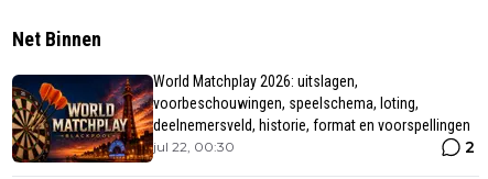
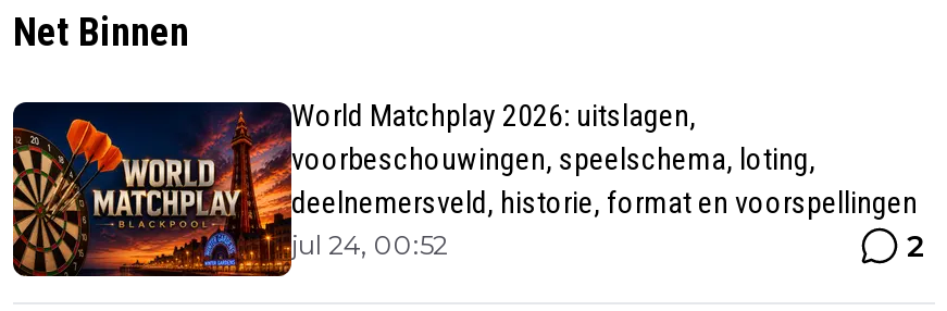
- jul 22, 00:30
+ jul 24, 00:52
